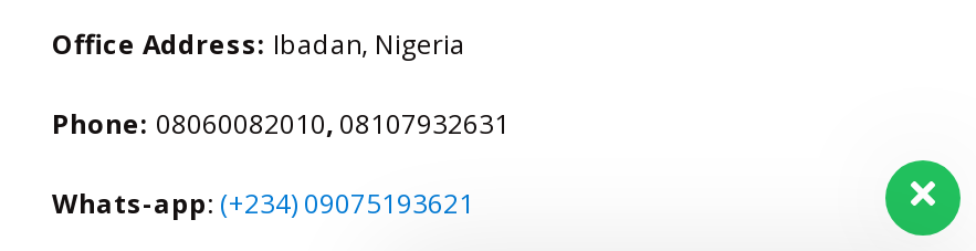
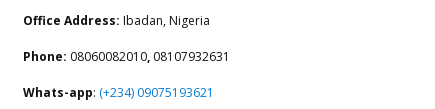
- [image]
